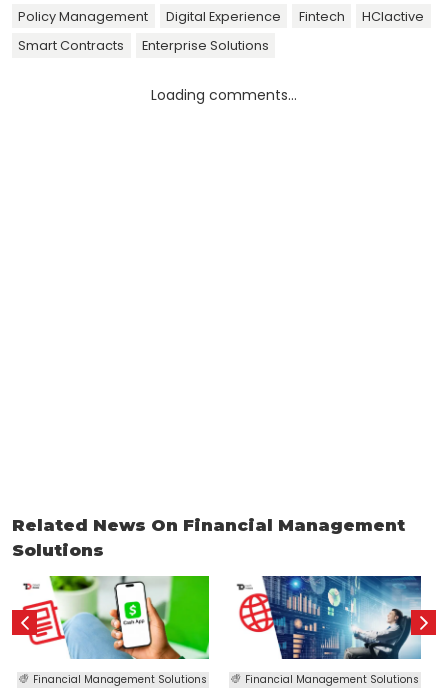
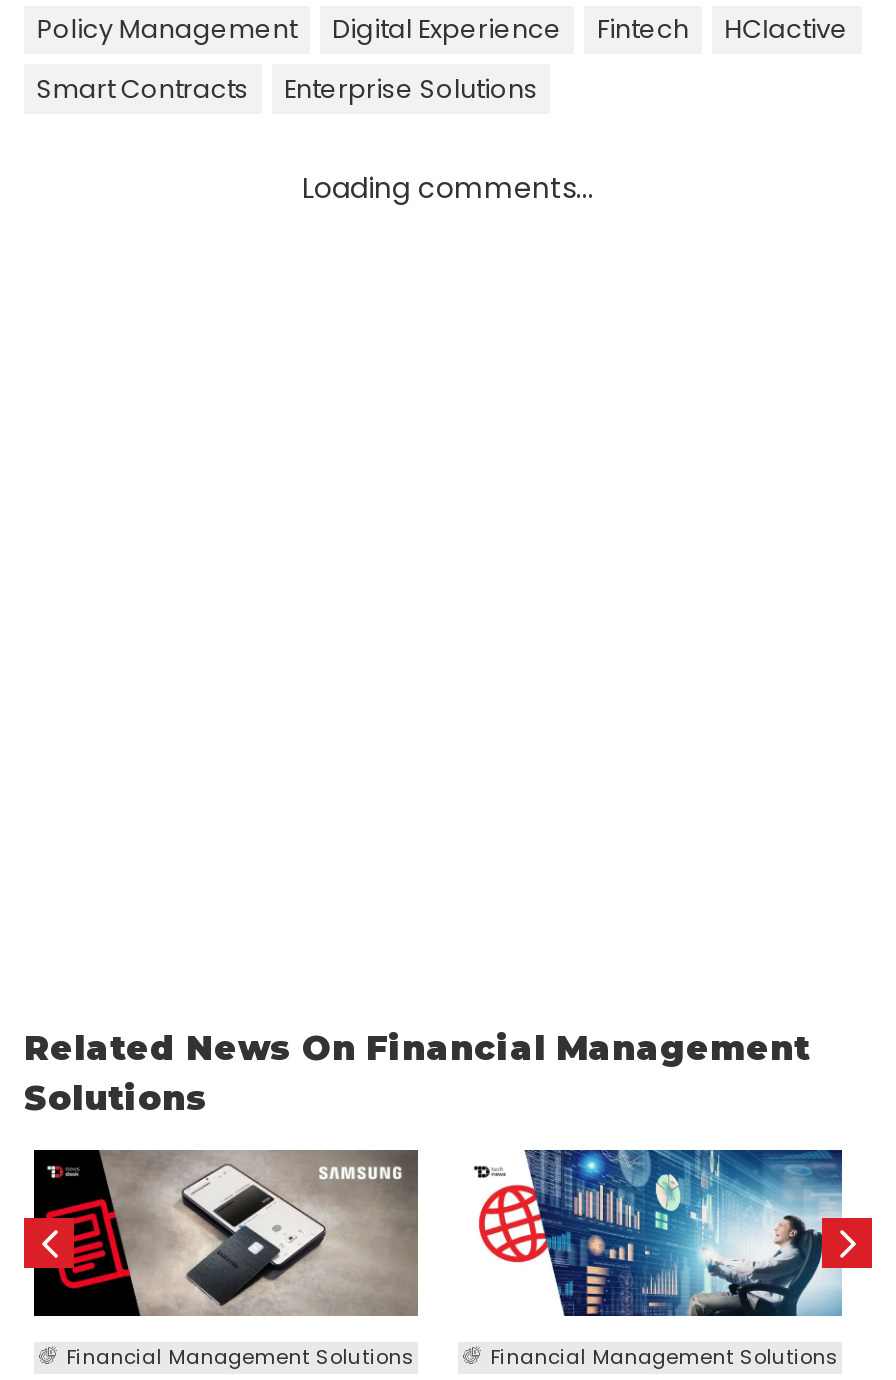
- [image]
+ [image]
